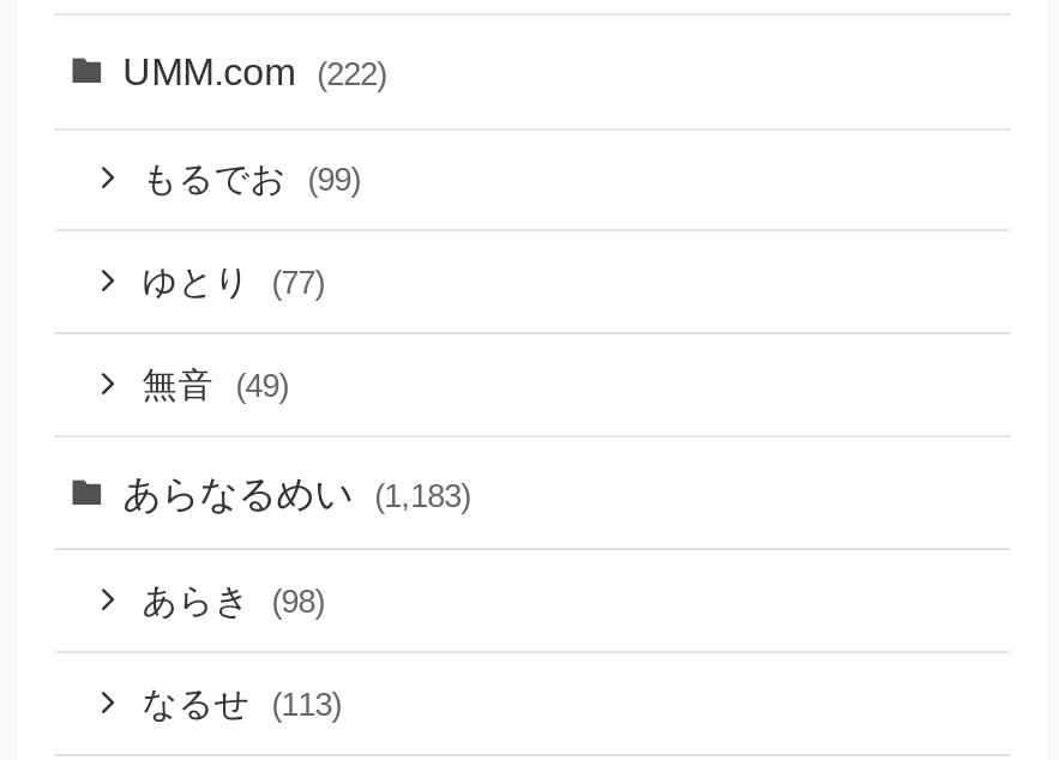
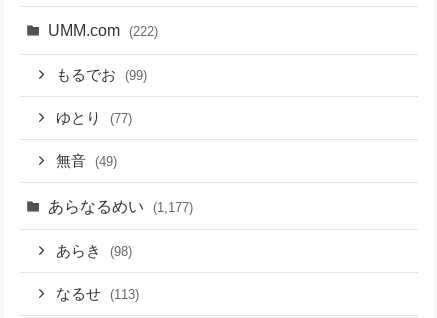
- あらなるめい (1,183)
+ あらなるめい (1,177)
